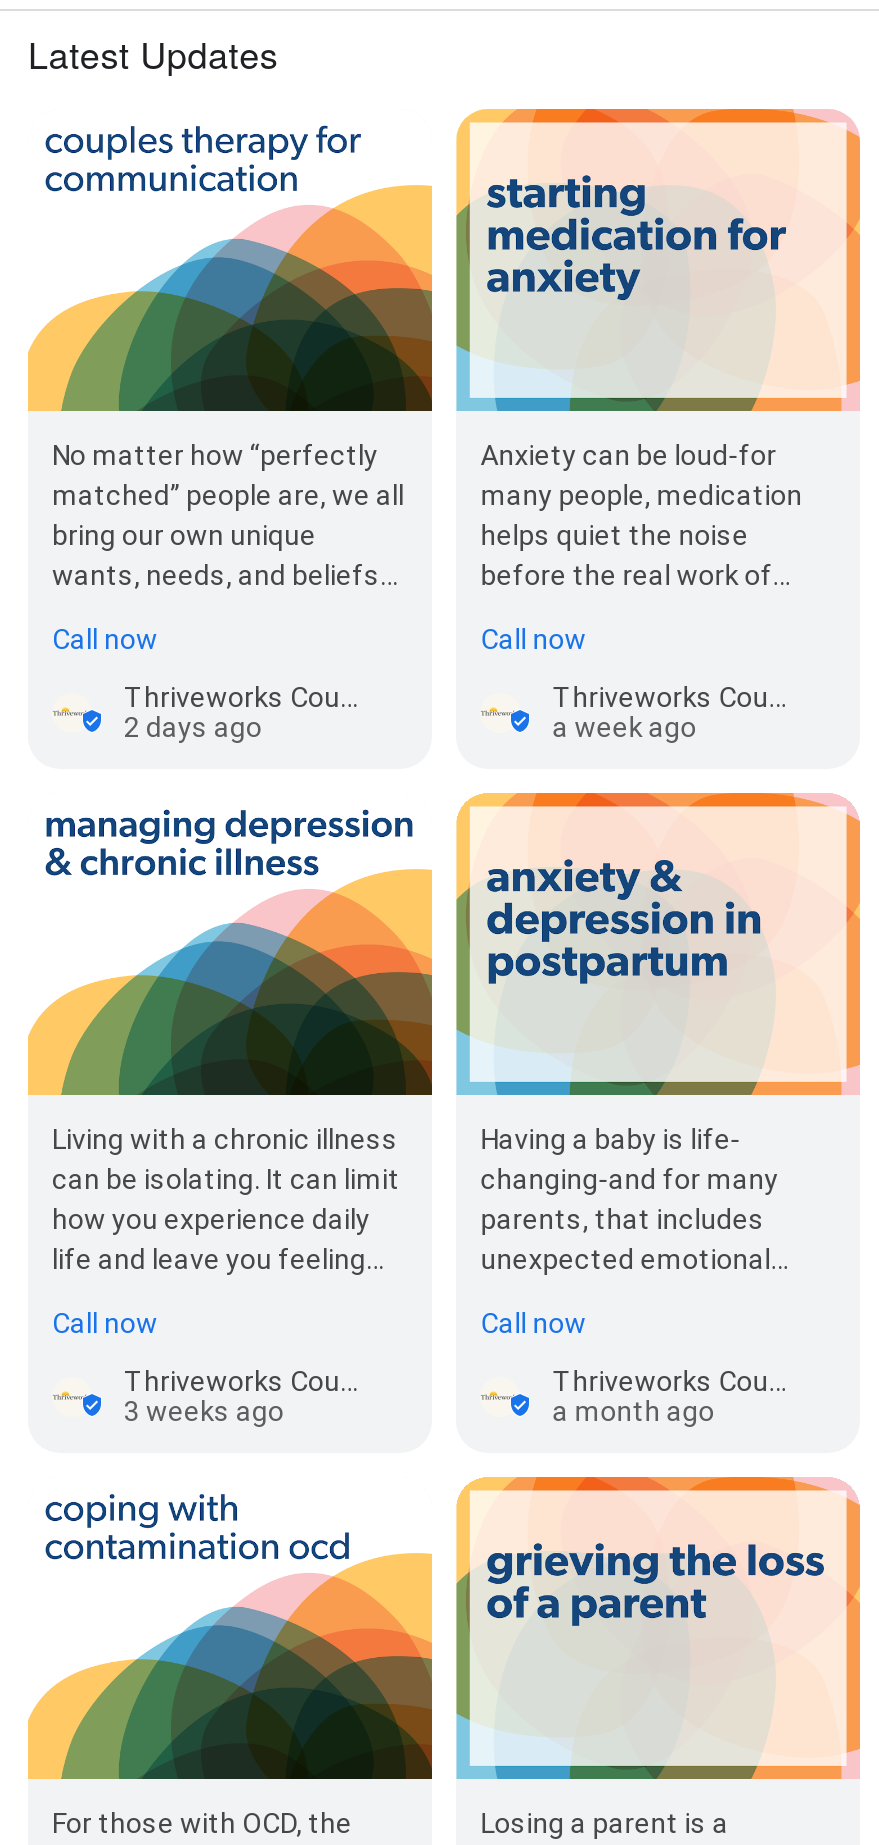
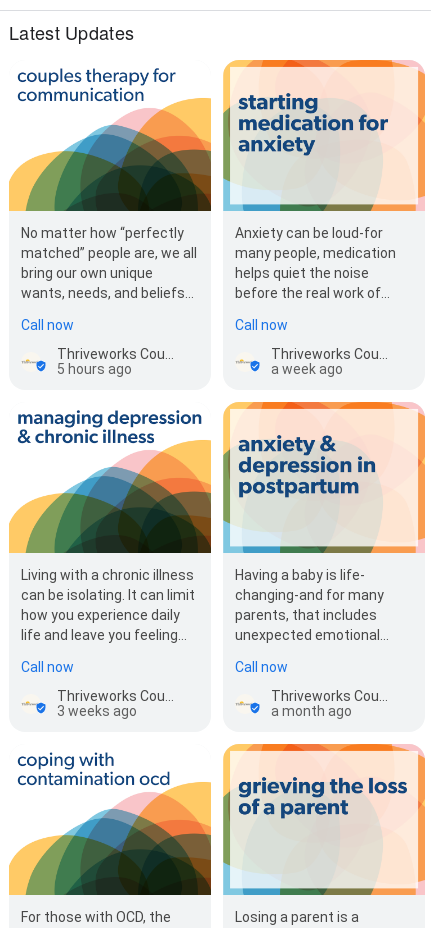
- 2 days ago
+ 5 hours ago
